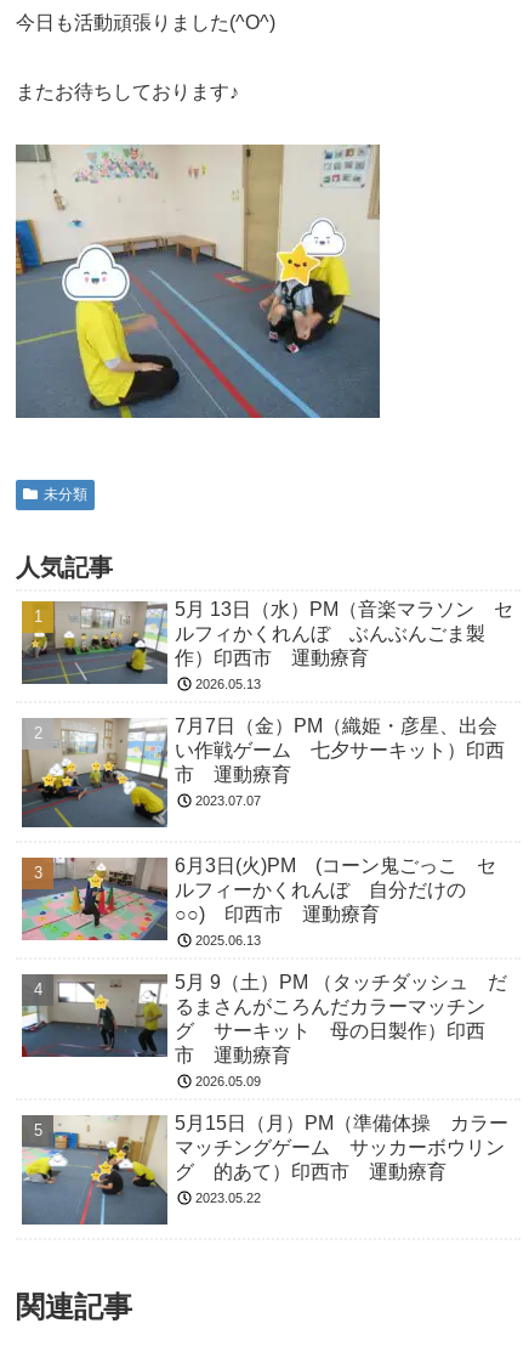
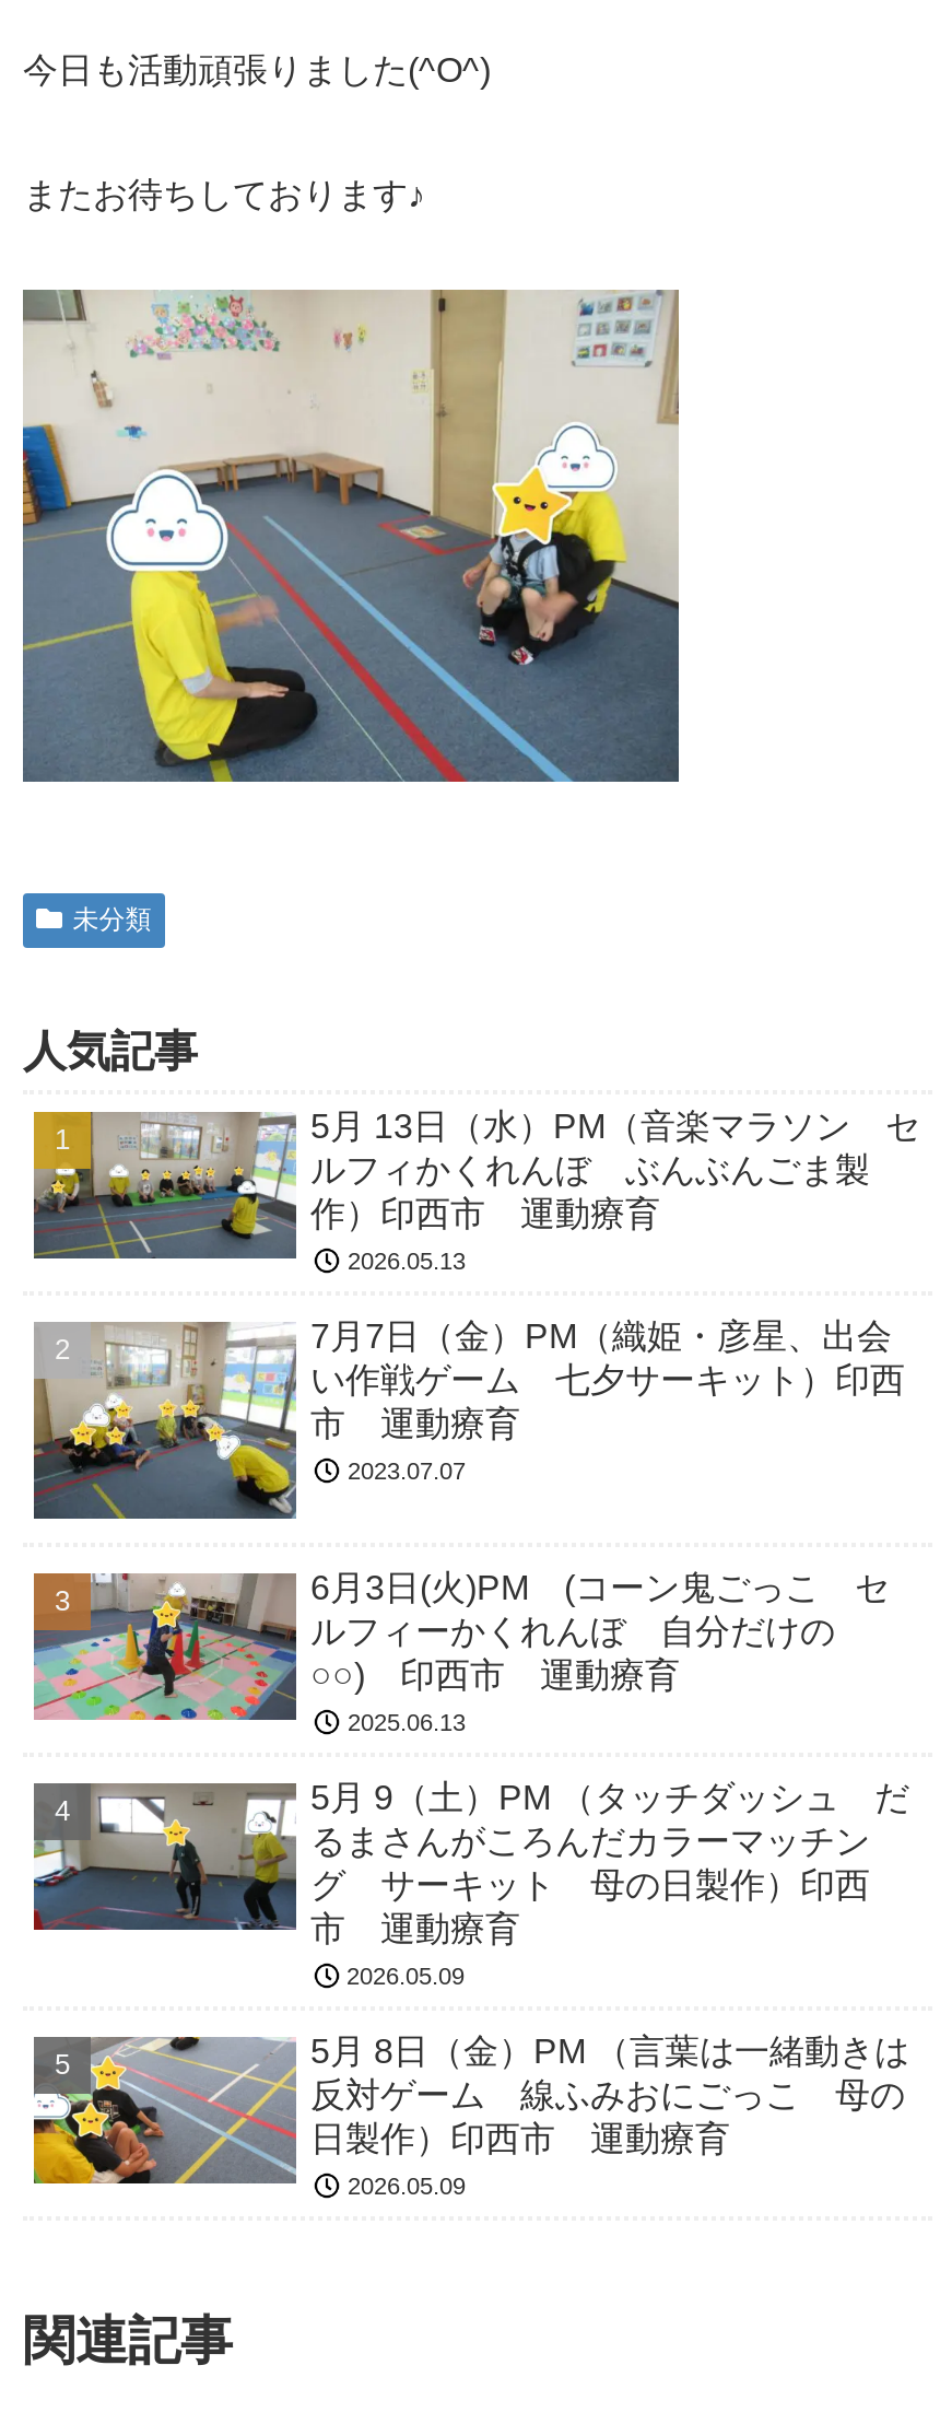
- [image]
- 5月15日（月）PM（準備体操 カラー
- マッチングゲーム サッカーボウリン
- グ 的あて）印西市 運動療育
- 2023.05.22
+ [image]
+ 5月 8日（金）PM （言葉は一緒動きは
+ 反対ゲーム 線ふみおにごっこ 母の
+ 日製作）印西市 運動療育
+ 2026.05.09
